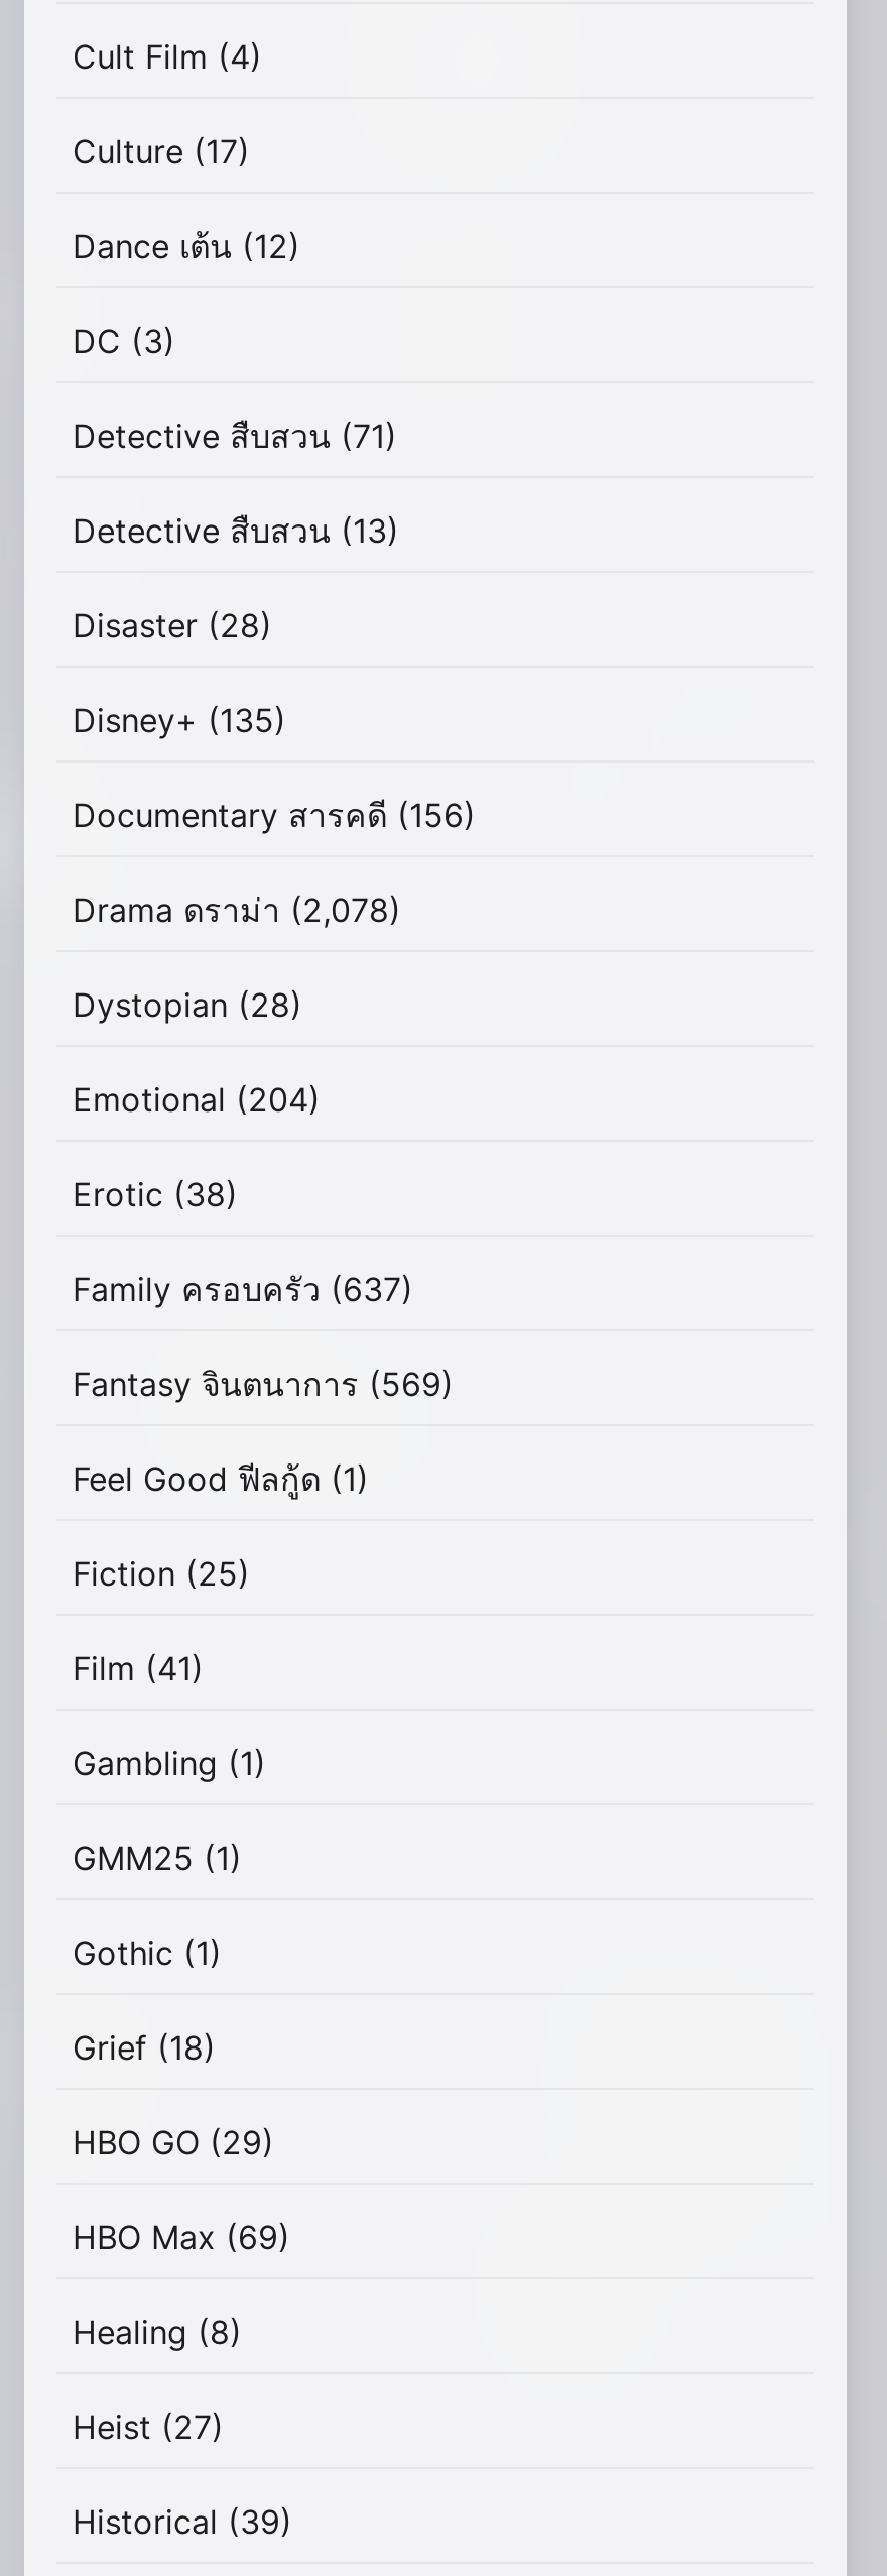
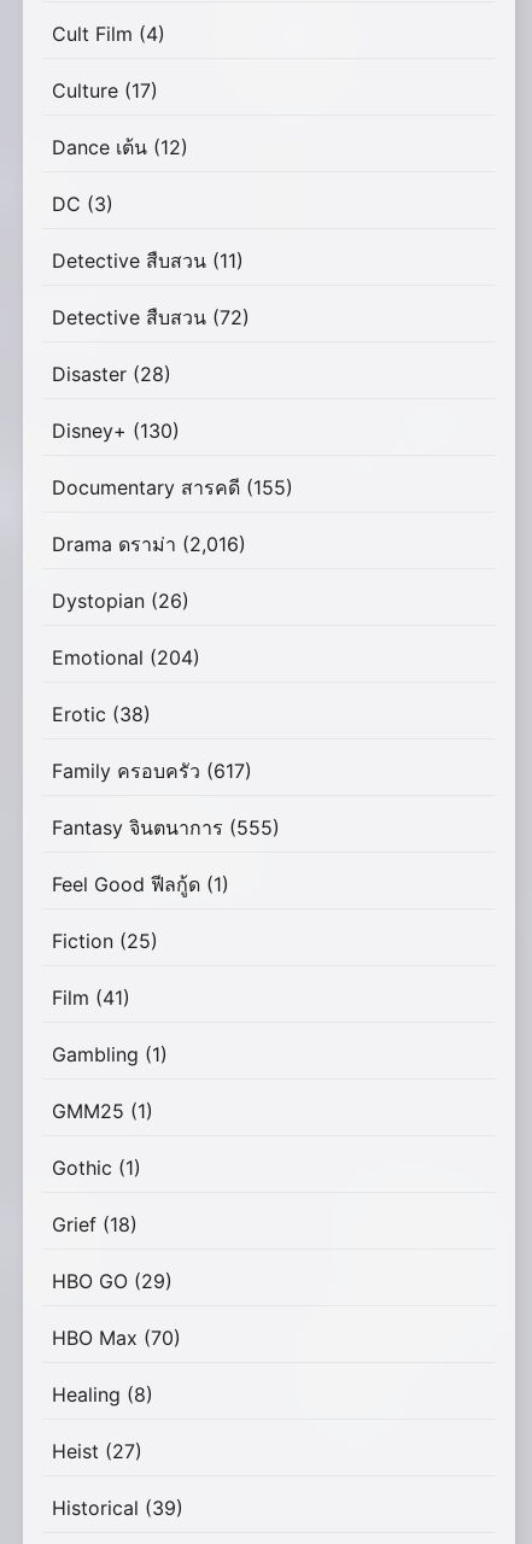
- Detective สืบสวน(71)
+ Detective สืบสวน(11)

- Detective สืบสวน(13)
+ Detective สืบสวน(72)

- Disney+ (135)
+ Disney+ (130)

- Documentary สารคดี(156)
+ Documentary สารคดี(155)

- Drama ดราม่า(2,078)
+ Drama ดราม่า(2,016)

- Dystopian (28)
+ Dystopian (26)

- Family ครอบครัว(637)
+ Family ครอบครัว(617)

- Fantasy จินตนาการ(569)
+ Fantasy จินตนาการ(555)

- HBO Max (69)
+ HBO Max (70)
